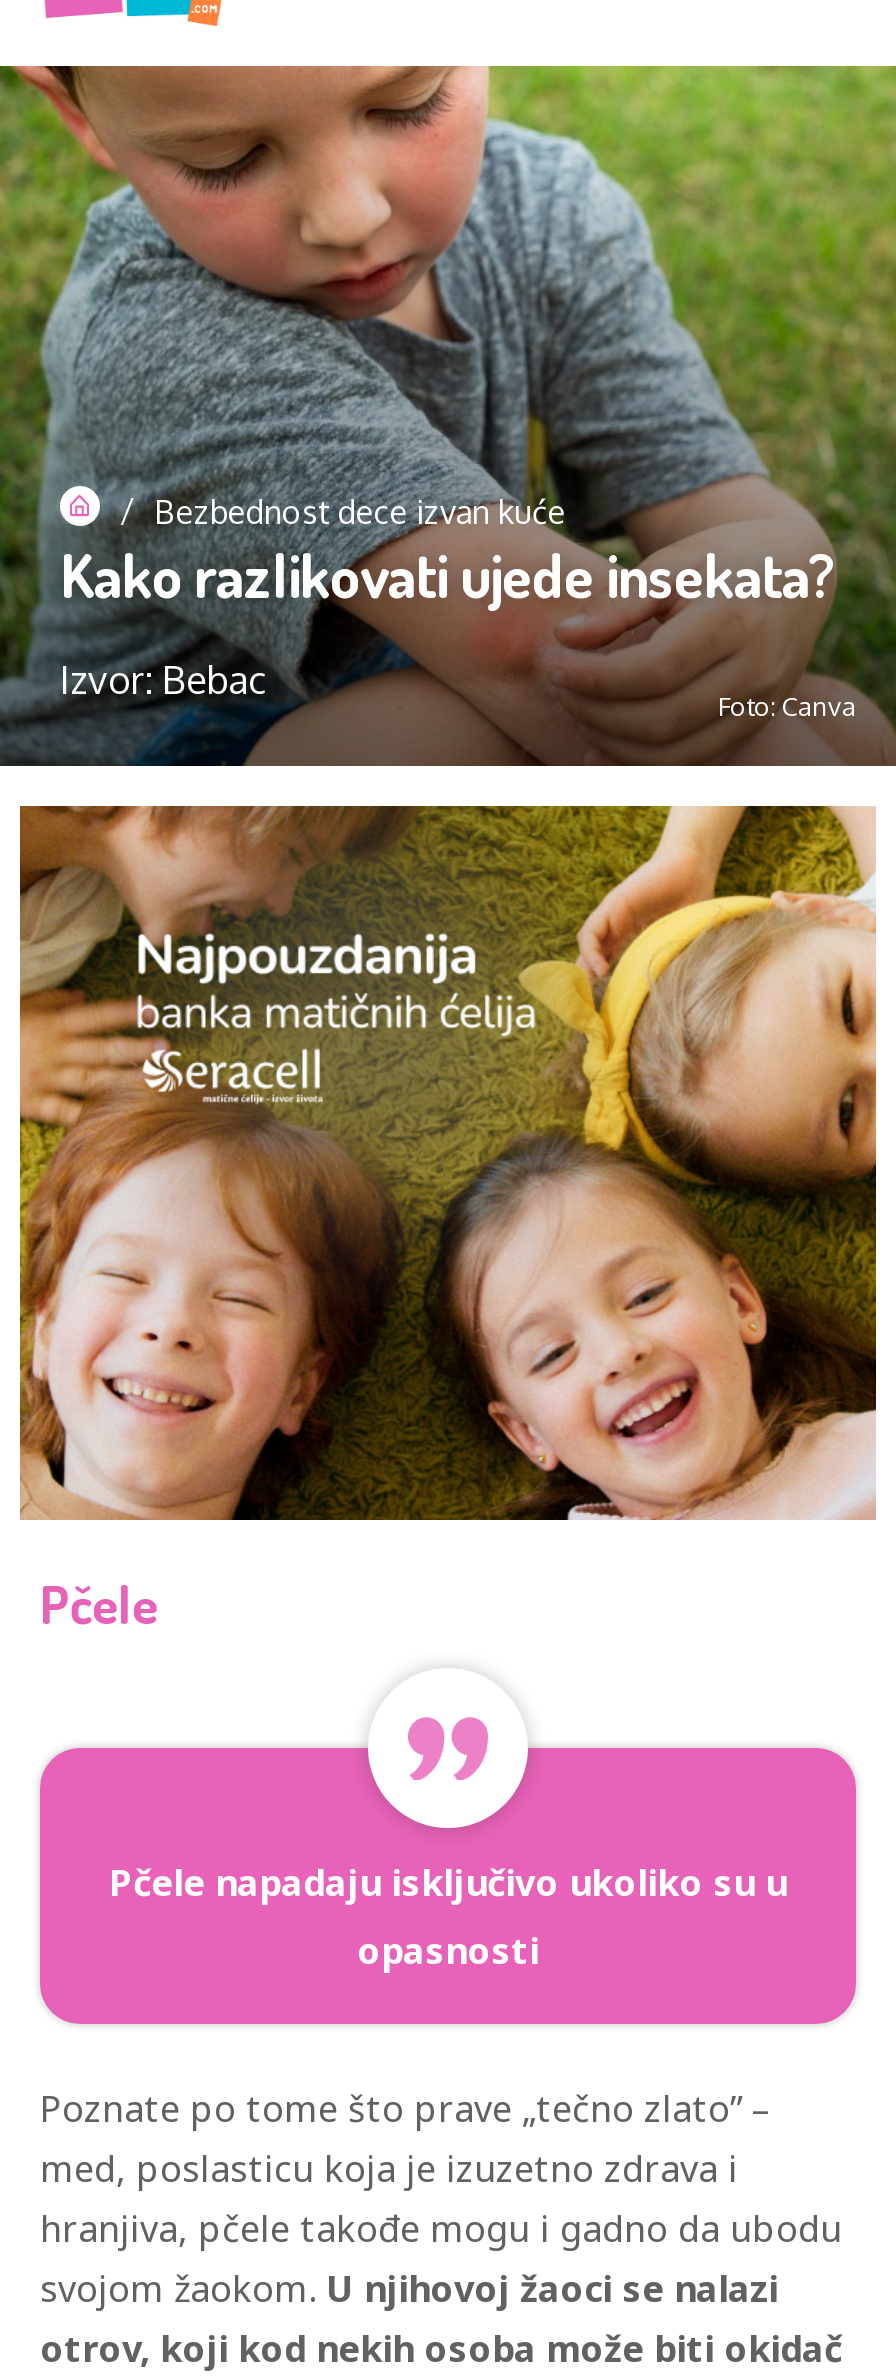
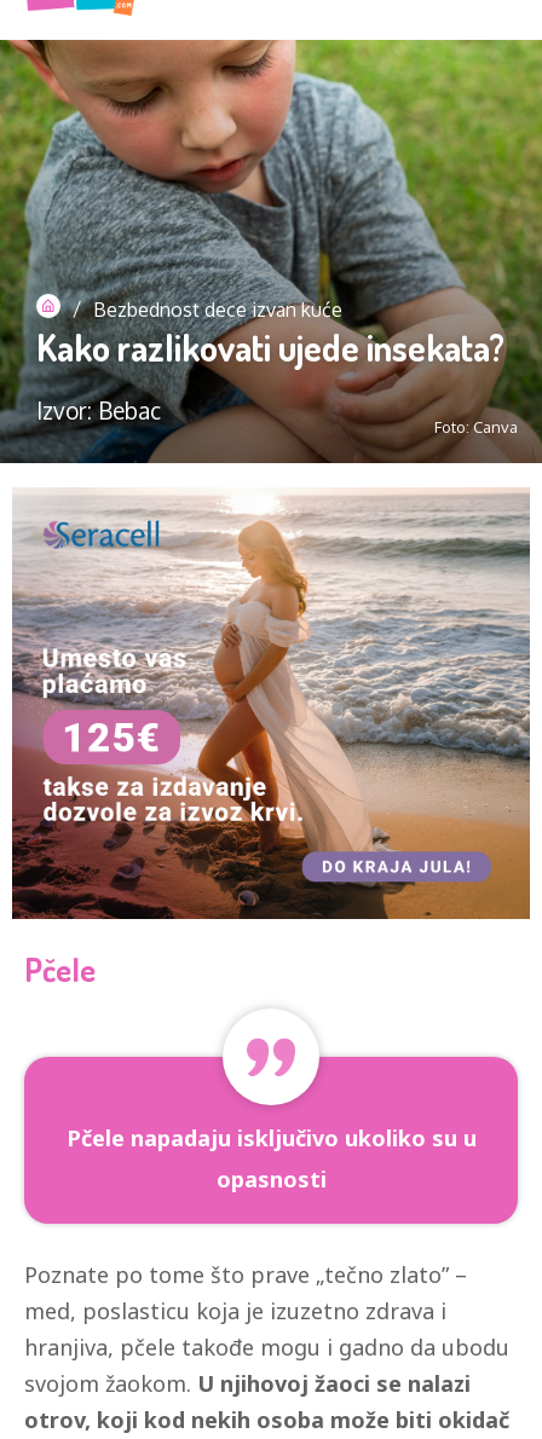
- [image]
+ [image]
